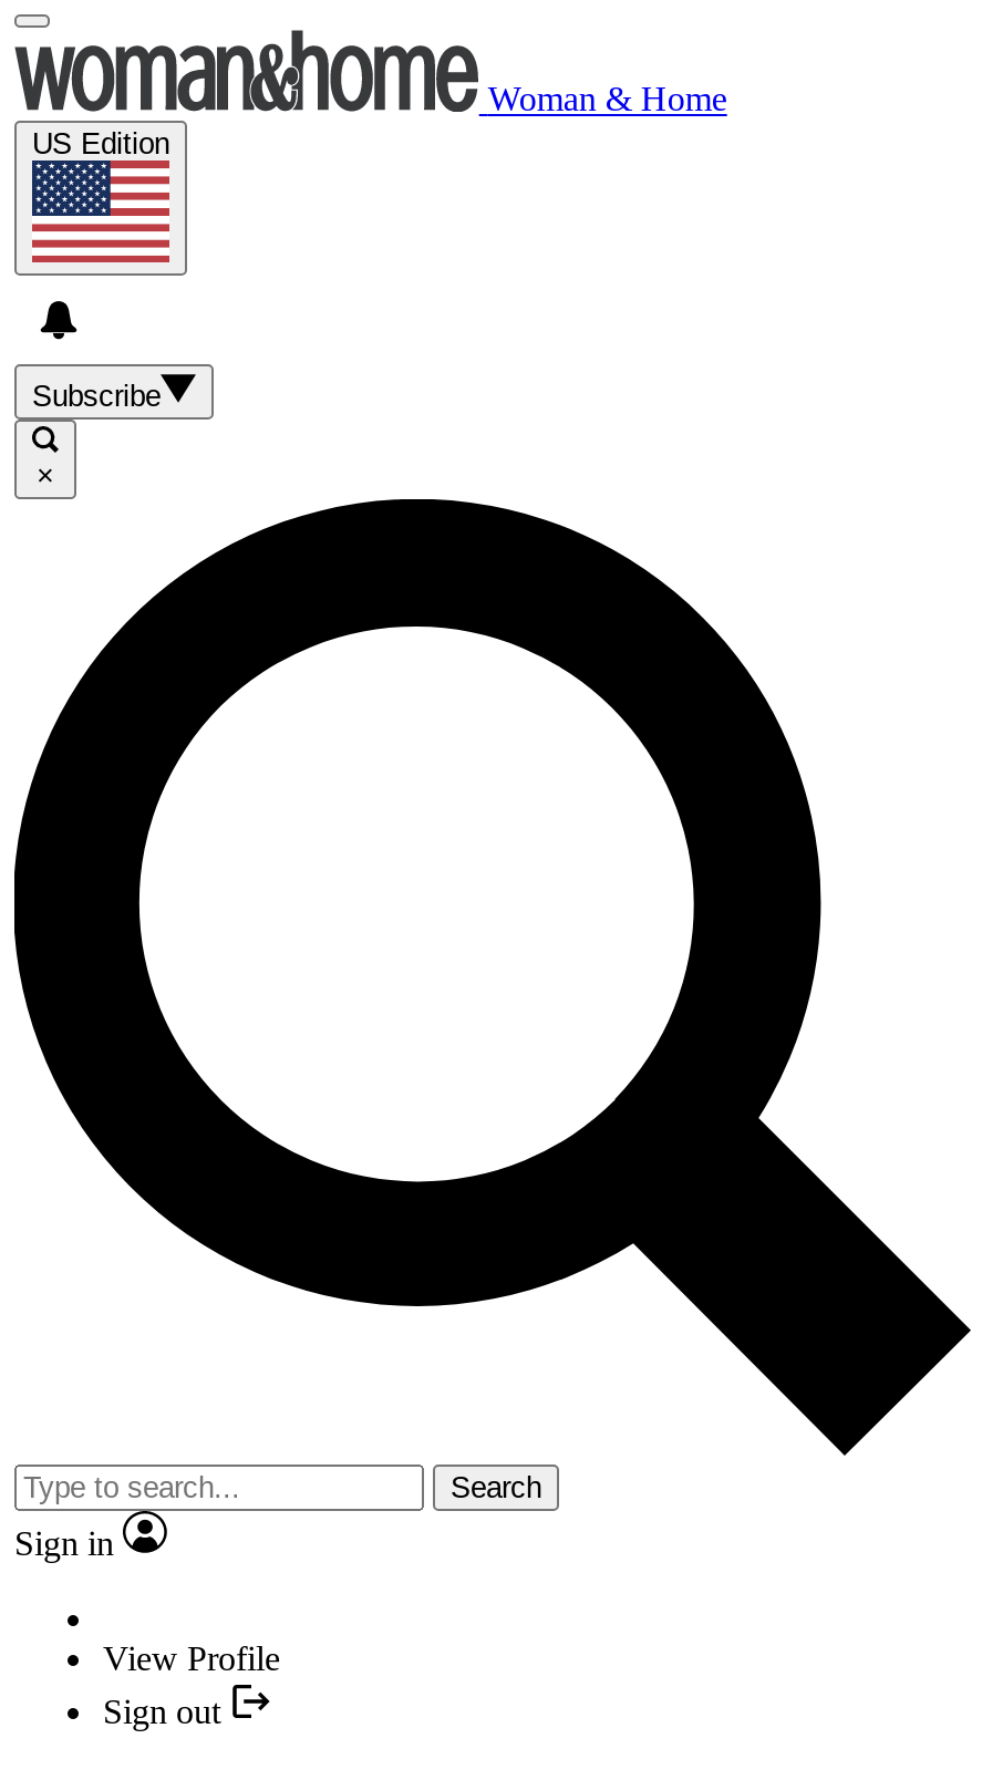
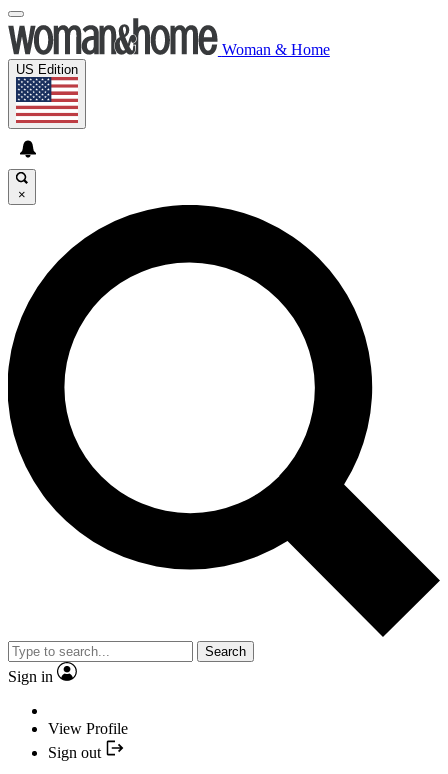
- Subscribe
